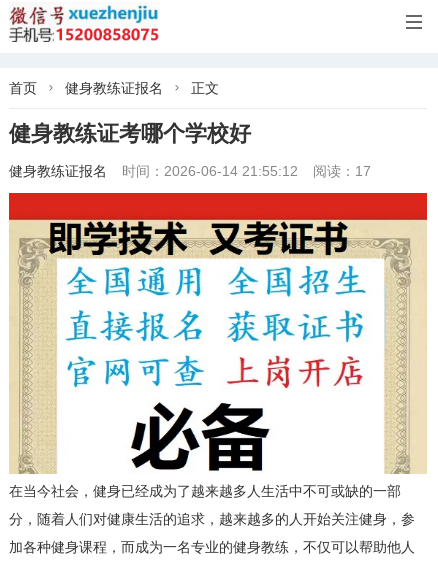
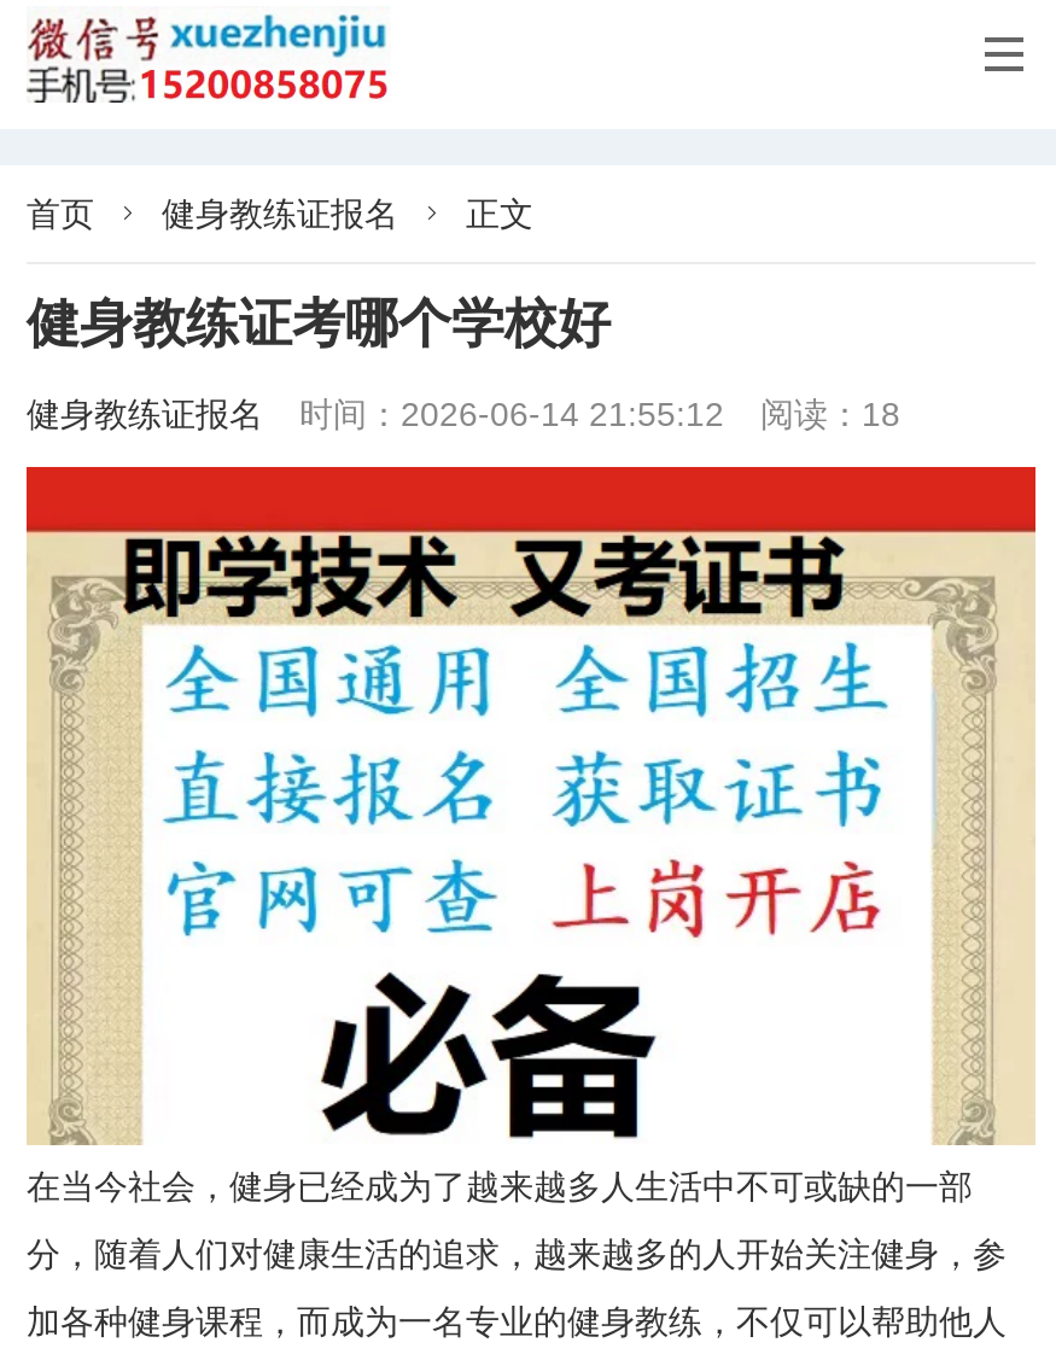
- 健身教练证报名 时间：2026-06-14 21:55:12 阅读：17
+ 健身教练证报名 时间：2026-06-14 21:55:12 阅读：18
